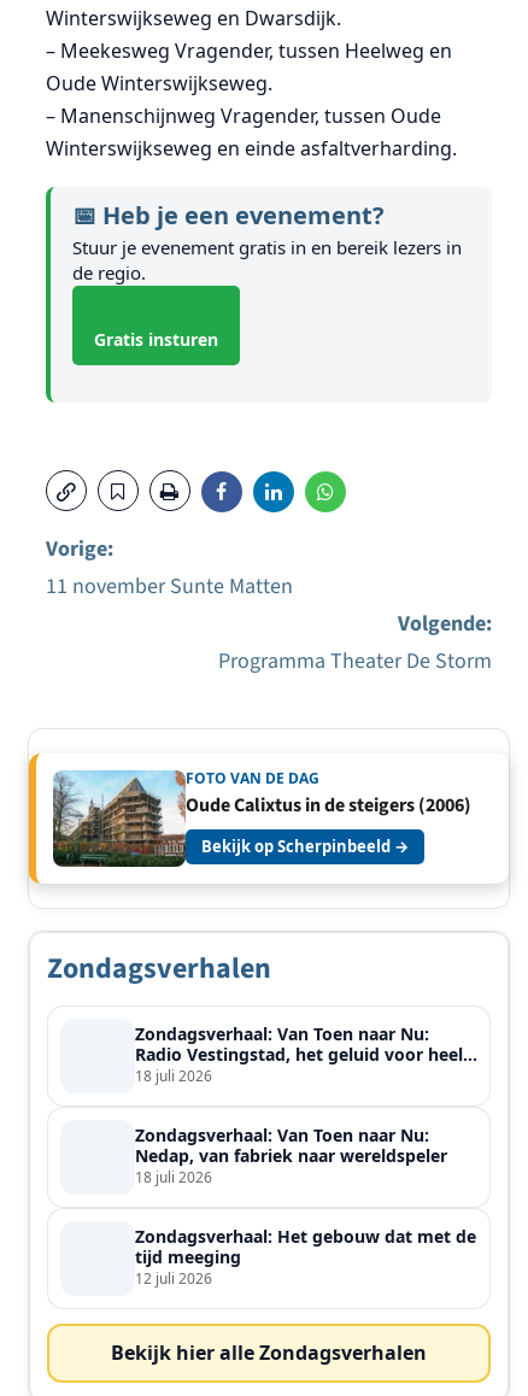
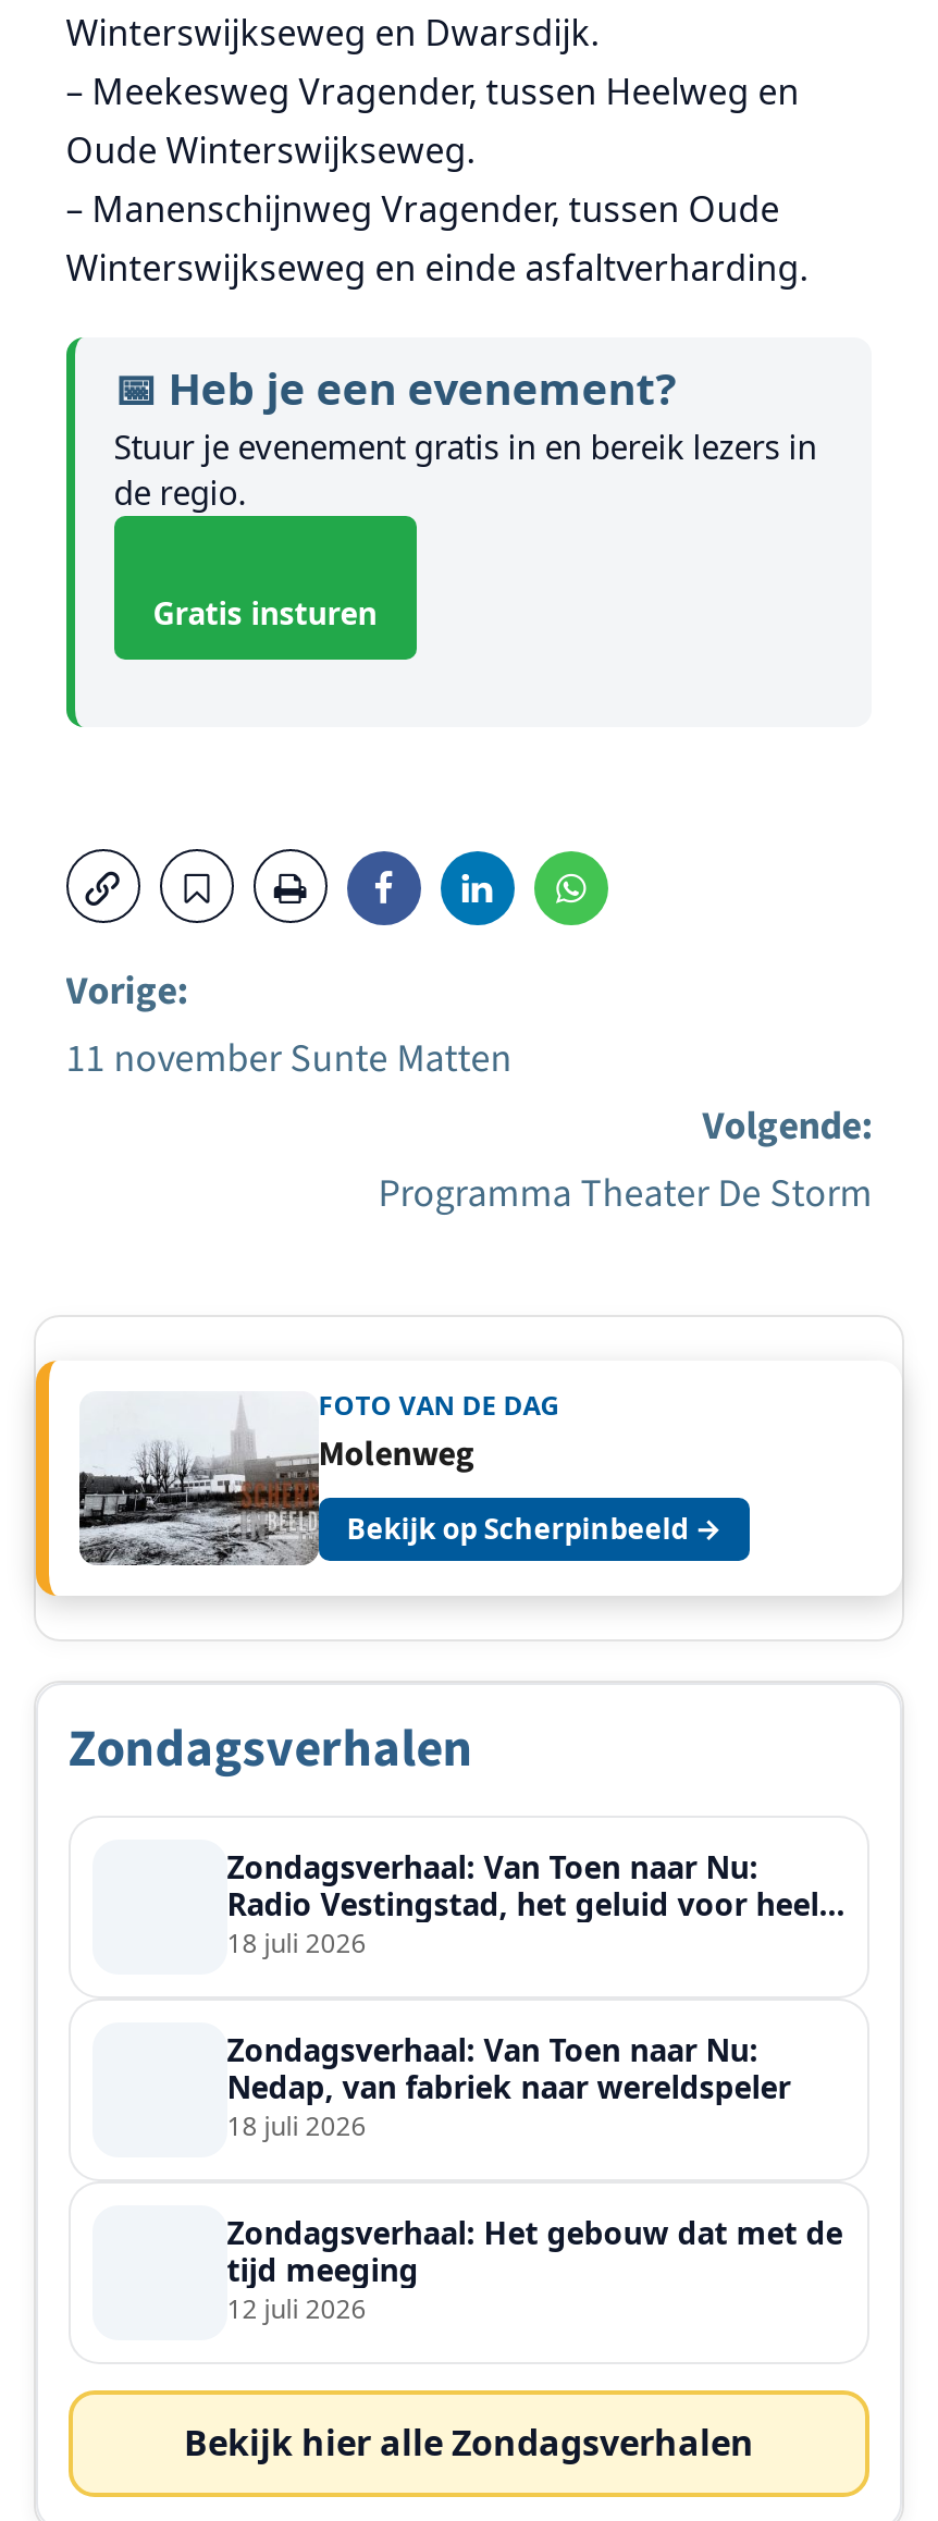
- [image]
- Oude Calixtus in de steigers (2006)
+ [image]
+ Molenweg
